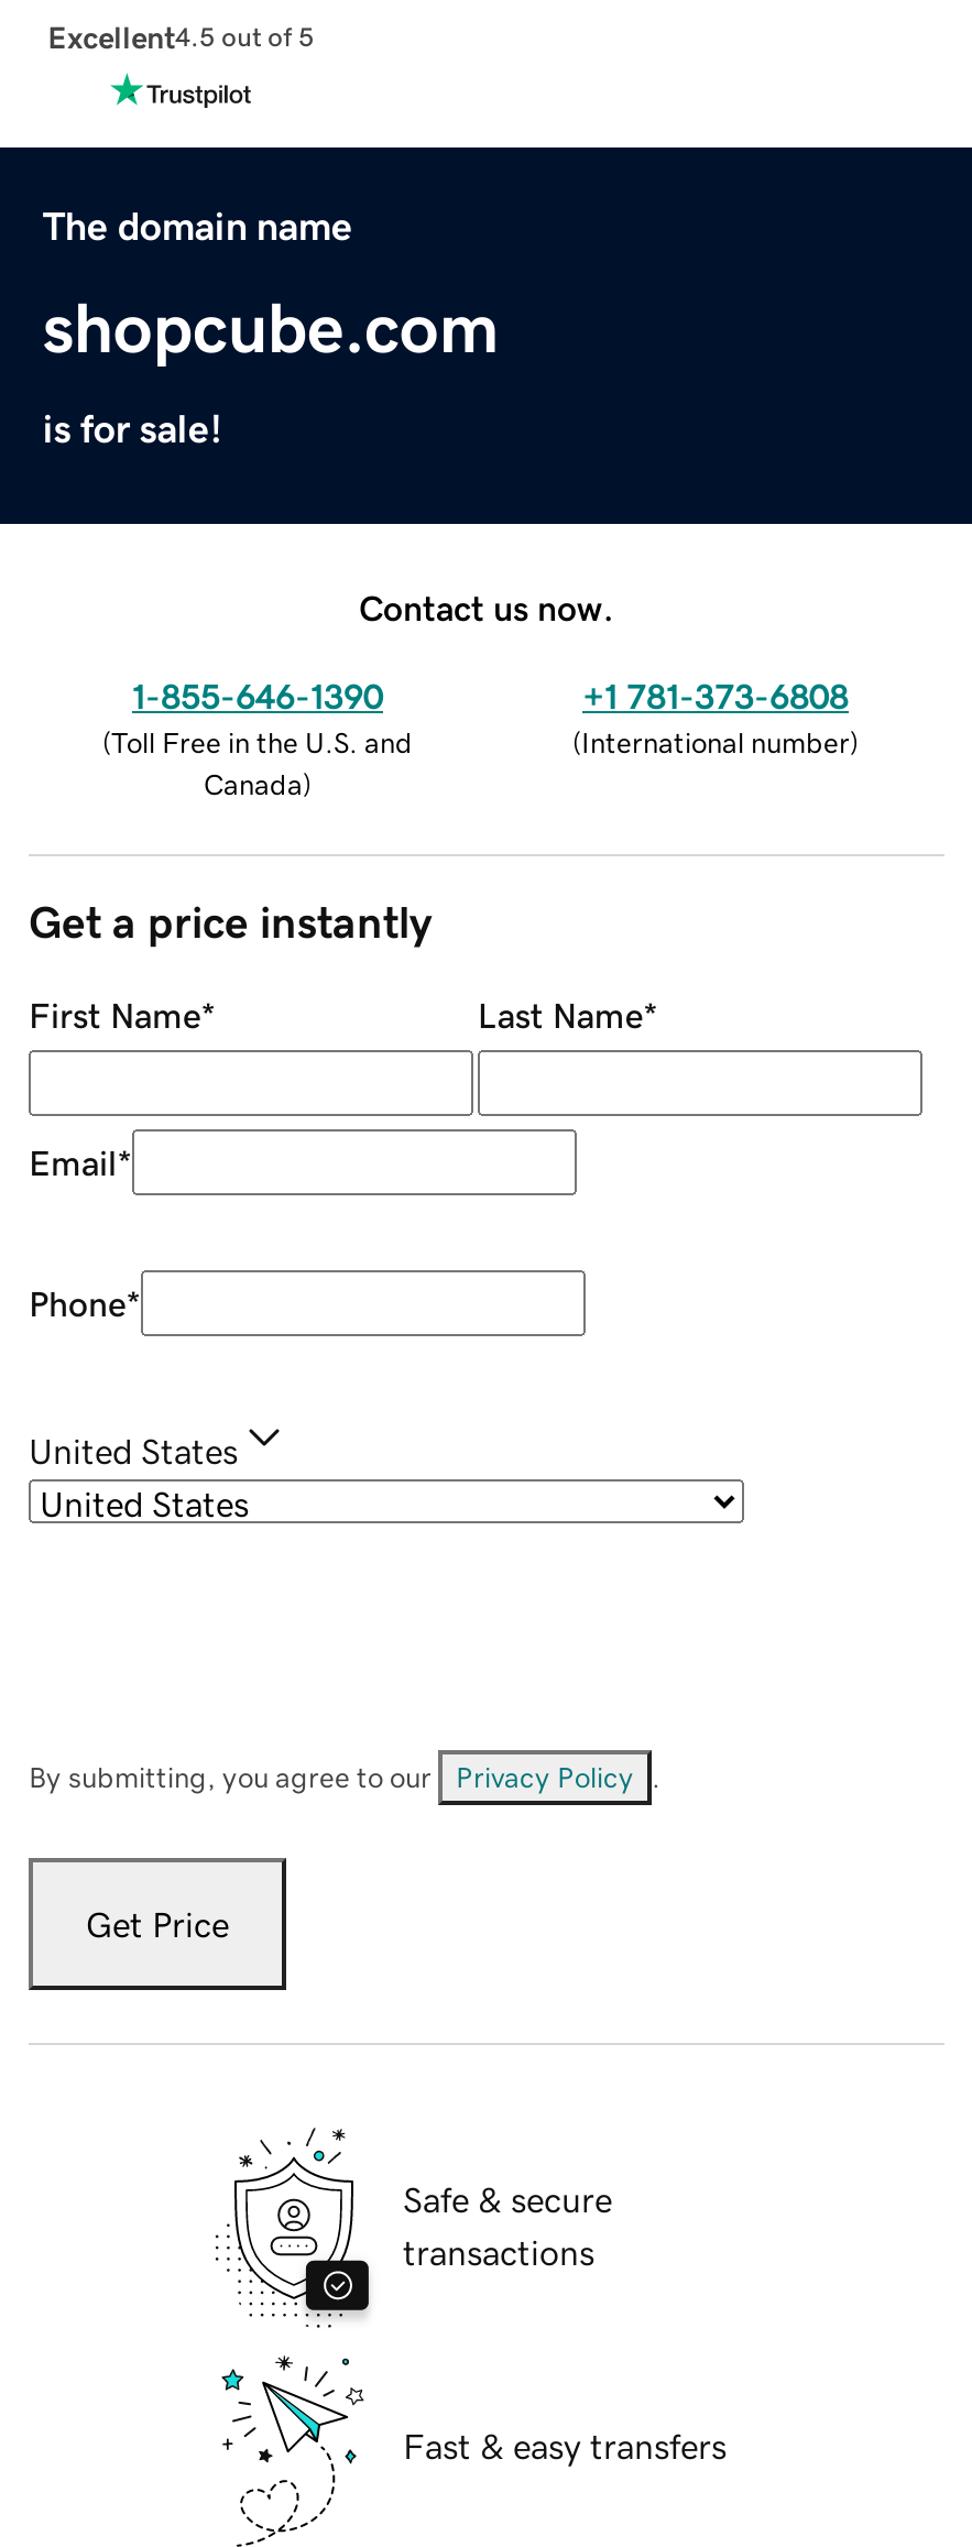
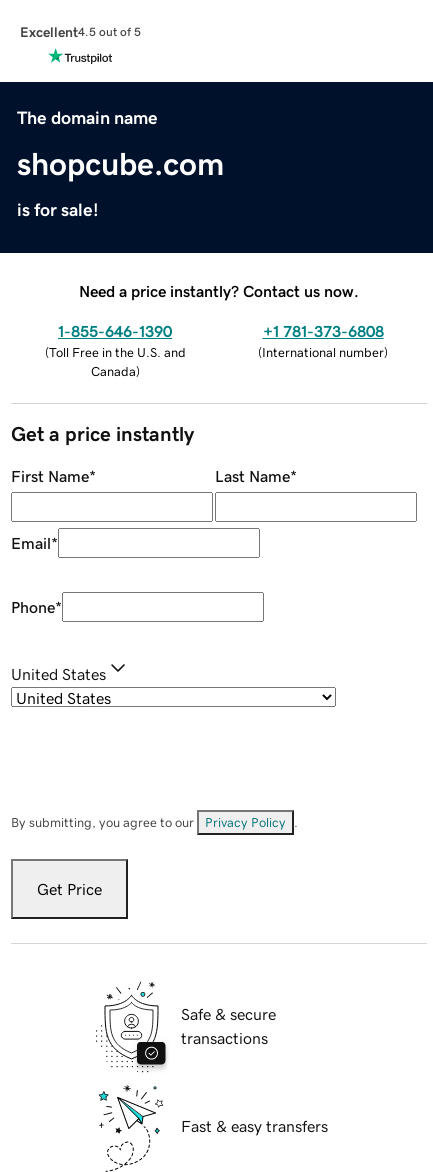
- Contact us now.
+ Need a price instantly? Contact us now.
